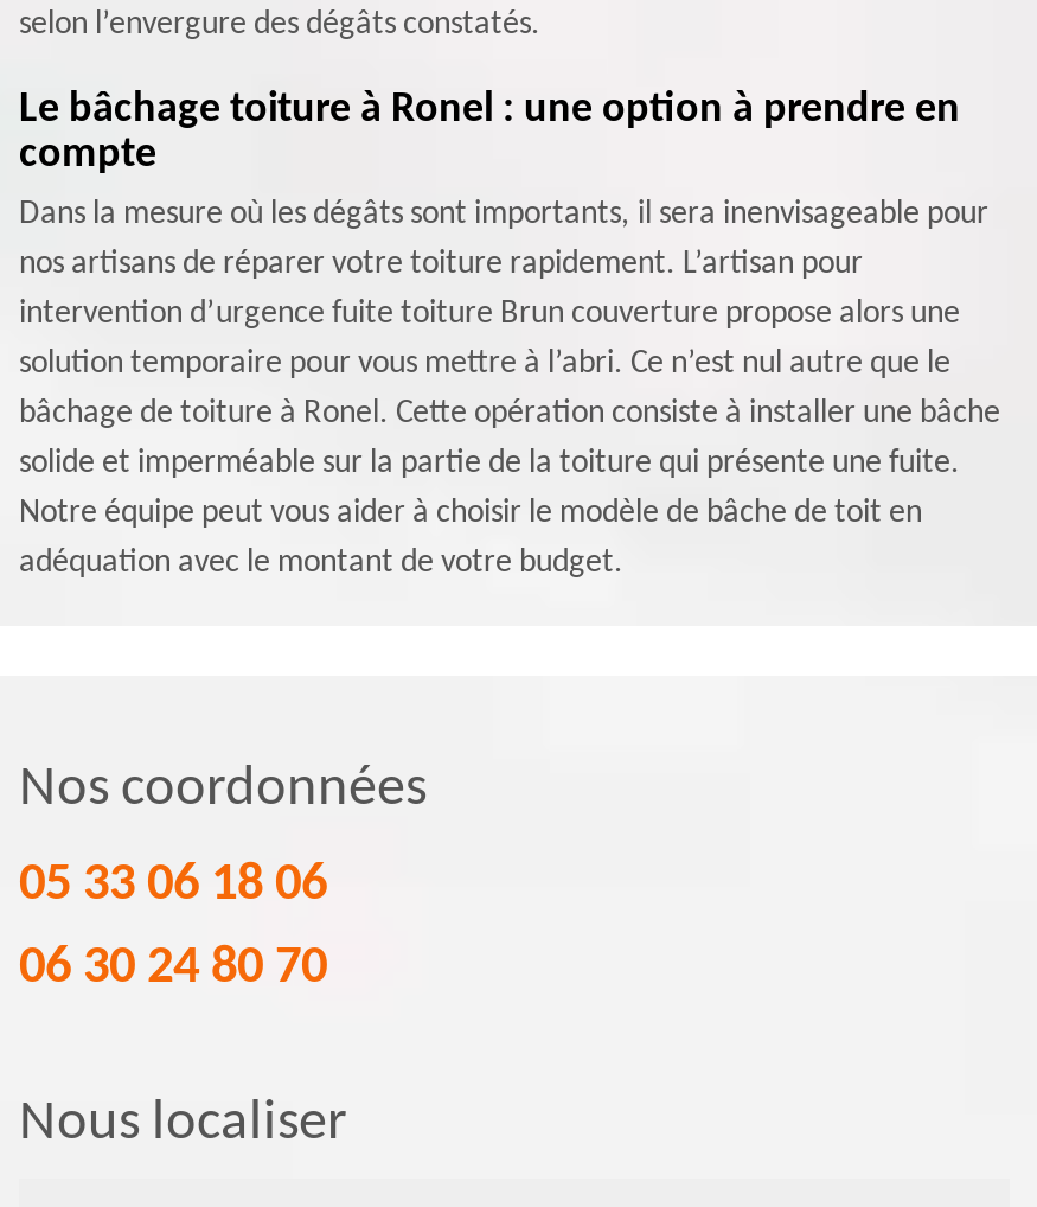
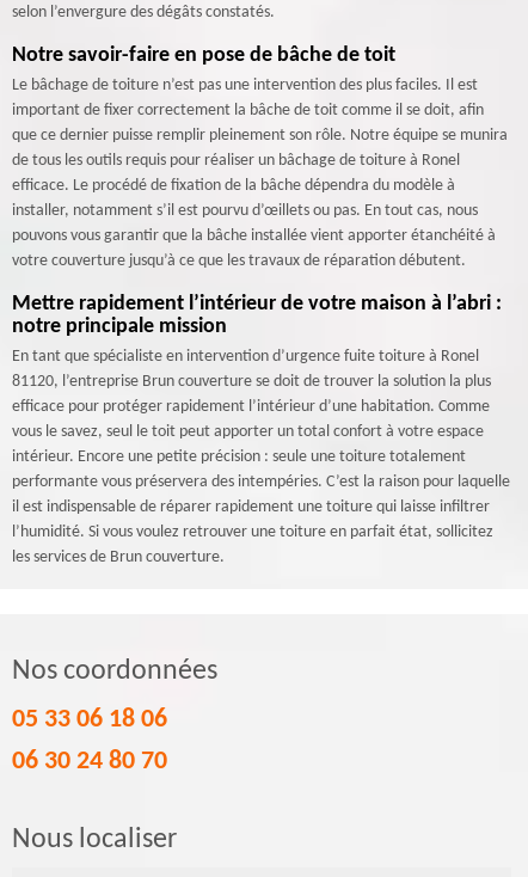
- Le bâchage toiture à Ronel : une option à prendre en
- compte
- Dans la mesure où les dégâts sont importants, il sera inenvisageable pour
- nos artisans de réparer votre toiture rapidement. L’artisan pour
- intervention d’urgence fuite toiture Brun couverture propose alors une
- solution temporaire pour vous mettre à l’abri. Ce n’est nul autre que le
- bâchage de toiture à Ronel. Cette opération consiste à installer une bâche
- solide et imperméable sur la partie de la toiture qui présente une fuite.
- Notre équipe peut vous aider à choisir le modèle de bâche de toit en
- adéquation avec le montant de votre budget.
+ Notre savoir-faire en pose de bâche de toit
+ Le bâchage de toiture n’est pas une intervention des plus faciles. Il est
+ important de fixer correctement la bâche de toit comme il se doit, afin
+ que ce dernier puisse remplir pleinement son rôle. Notre équipe se munira
+ de tous les outils requis pour réaliser un bâchage de toiture à Ronel
+ efficace. Le procédé de fixation de la bâche dépendra du modèle à
+ installer, notamment s’il est pourvu d’œillets ou pas. En tout cas, nous
+ pouvons vous garantir que la bâche installée vient apporter étanchéité à
+ votre couverture jusqu’à ce que les travaux de réparation débutent.
+ Mettre rapidement l’intérieur de votre maison à l’abri :
+ notre principale mission
+ En tant que spécialiste en intervention d’urgence fuite toiture à Ronel
+ 81120, l’entreprise Brun couverture se doit de trouver la solution la plus
+ efficace pour protéger rapidement l’intérieur d’une habitation. Comme
+ vous le savez, seul le toit peut apporter un total confort à votre espace
+ intérieur. Encore une petite précision : seule une toiture totalement
+ performante vous préservera des intempéries. C’est la raison pour laquelle
+ il est indispensable de réparer rapidement une toiture qui laisse infiltrer
+ l’humidité. Si vous voulez retrouver une toiture en parfait état, sollicitez
+ les services de Brun couverture.
